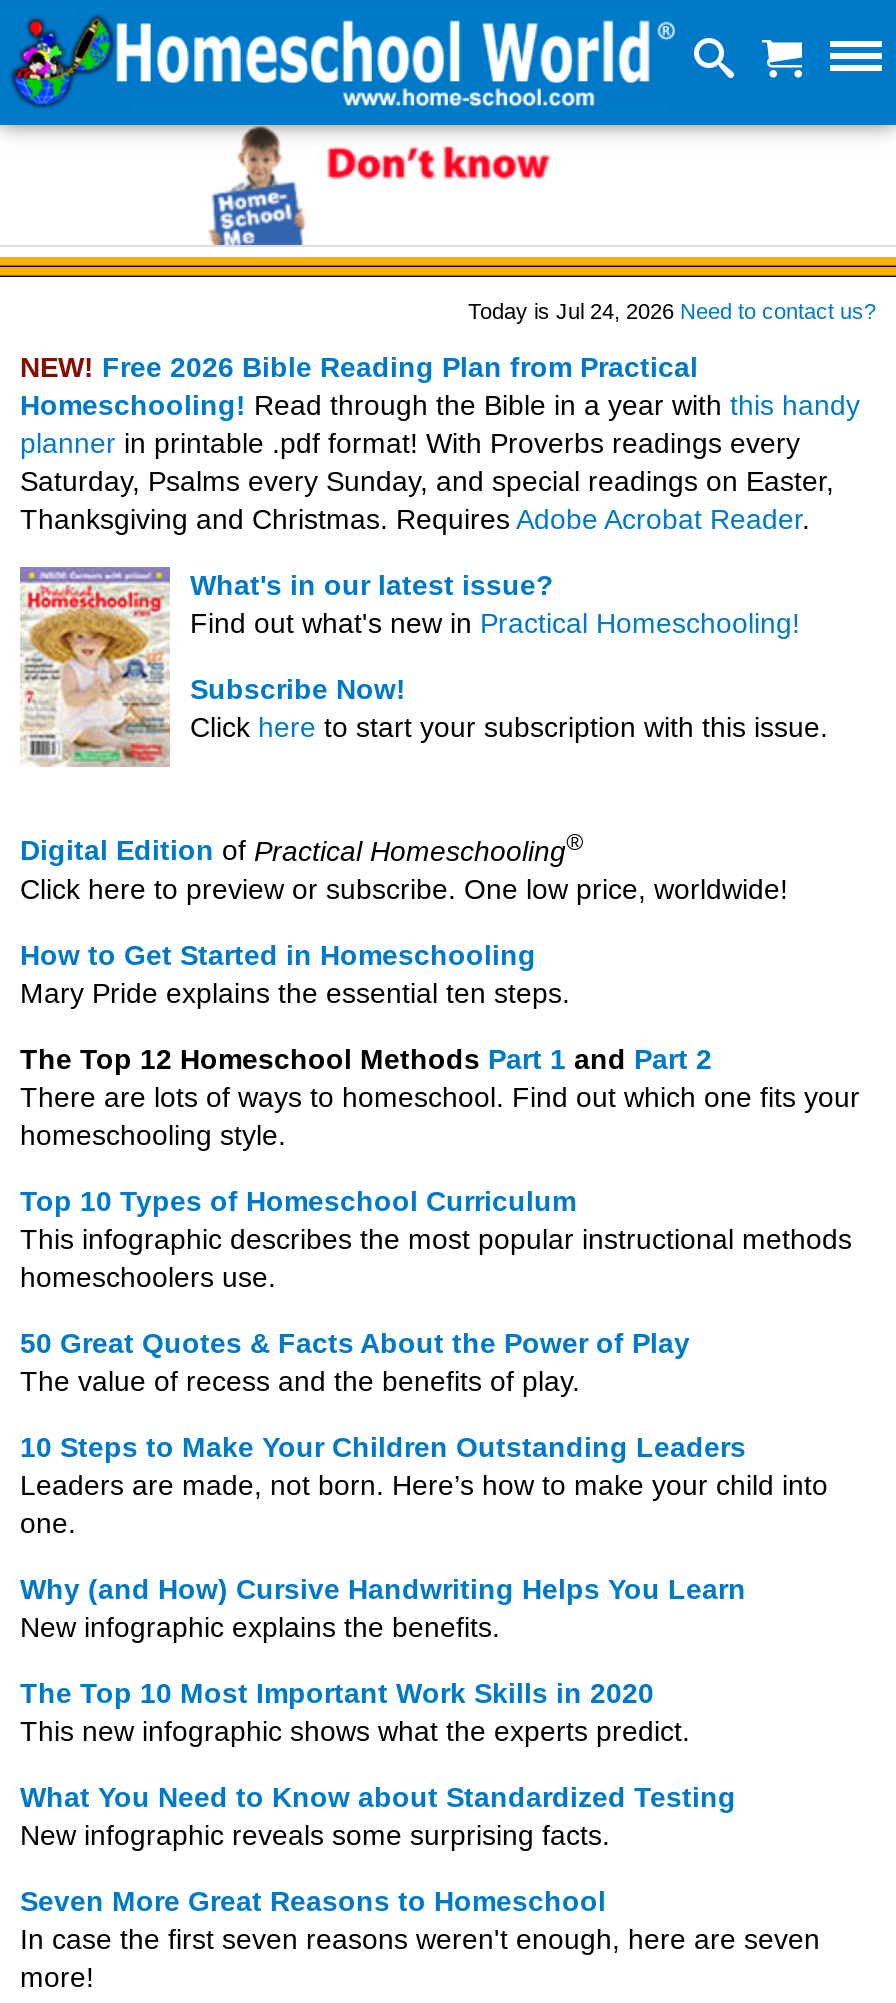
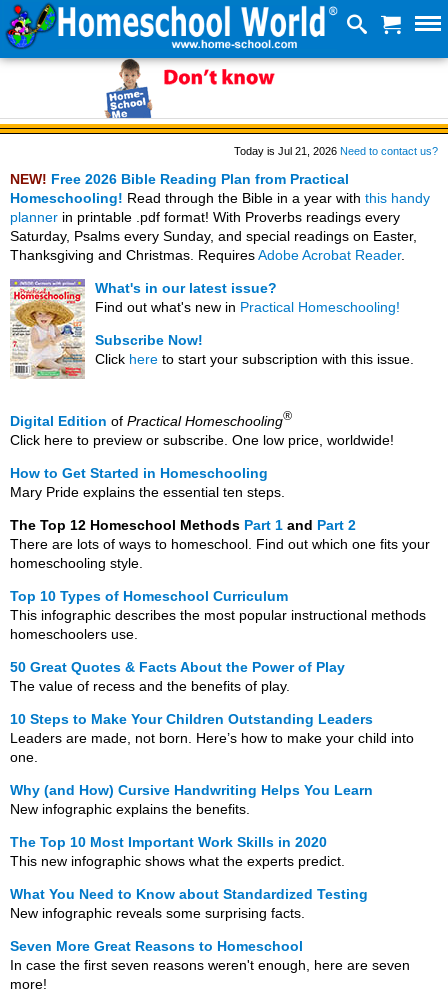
- Today is Jul 24, 2026 Need to contact us?
+ Today is Jul 21, 2026 Need to contact us?
